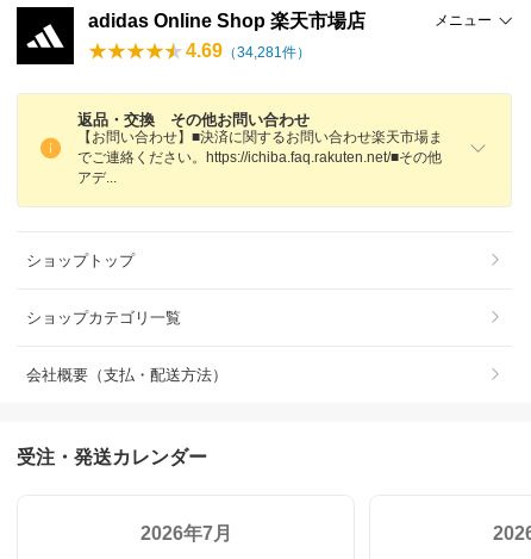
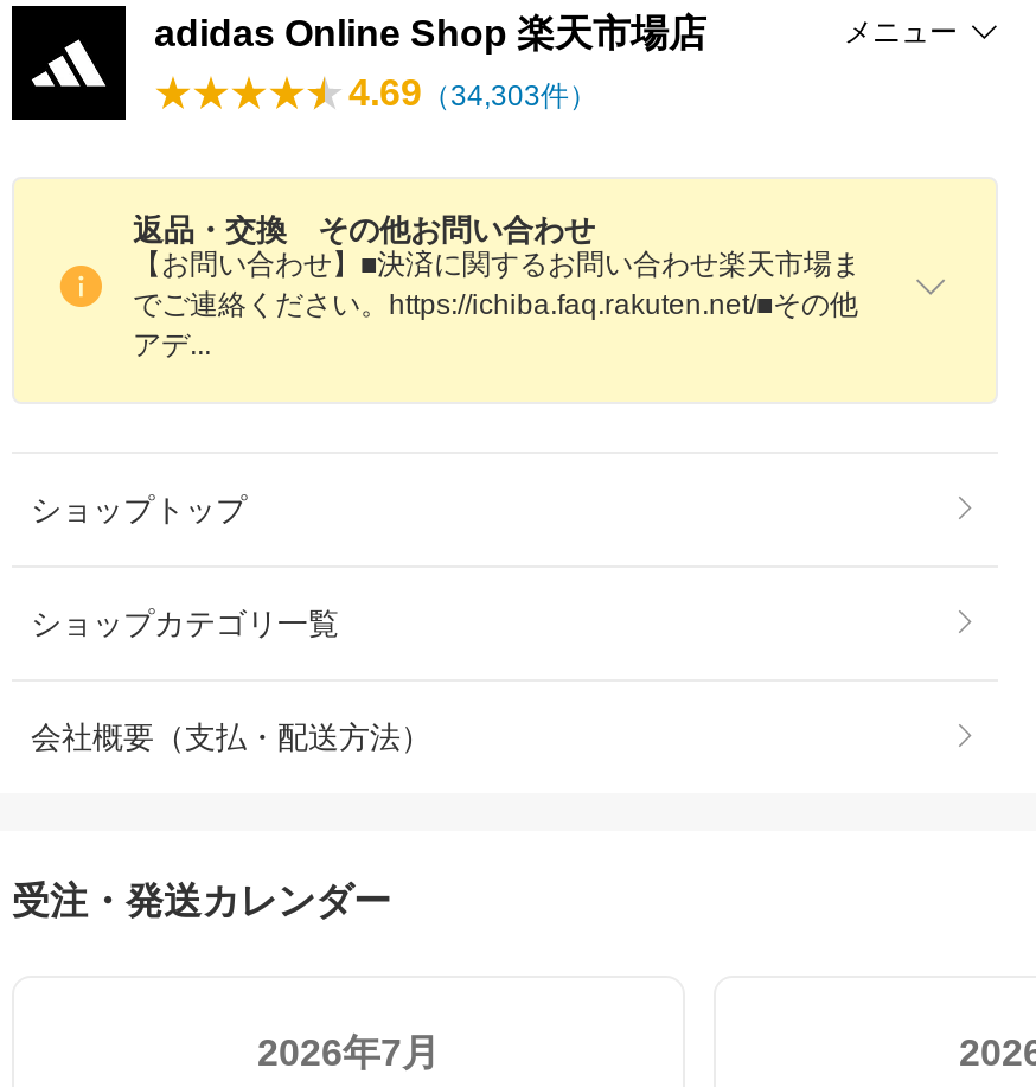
- 4.69（34,281件）
+ 4.69（34,303件）
